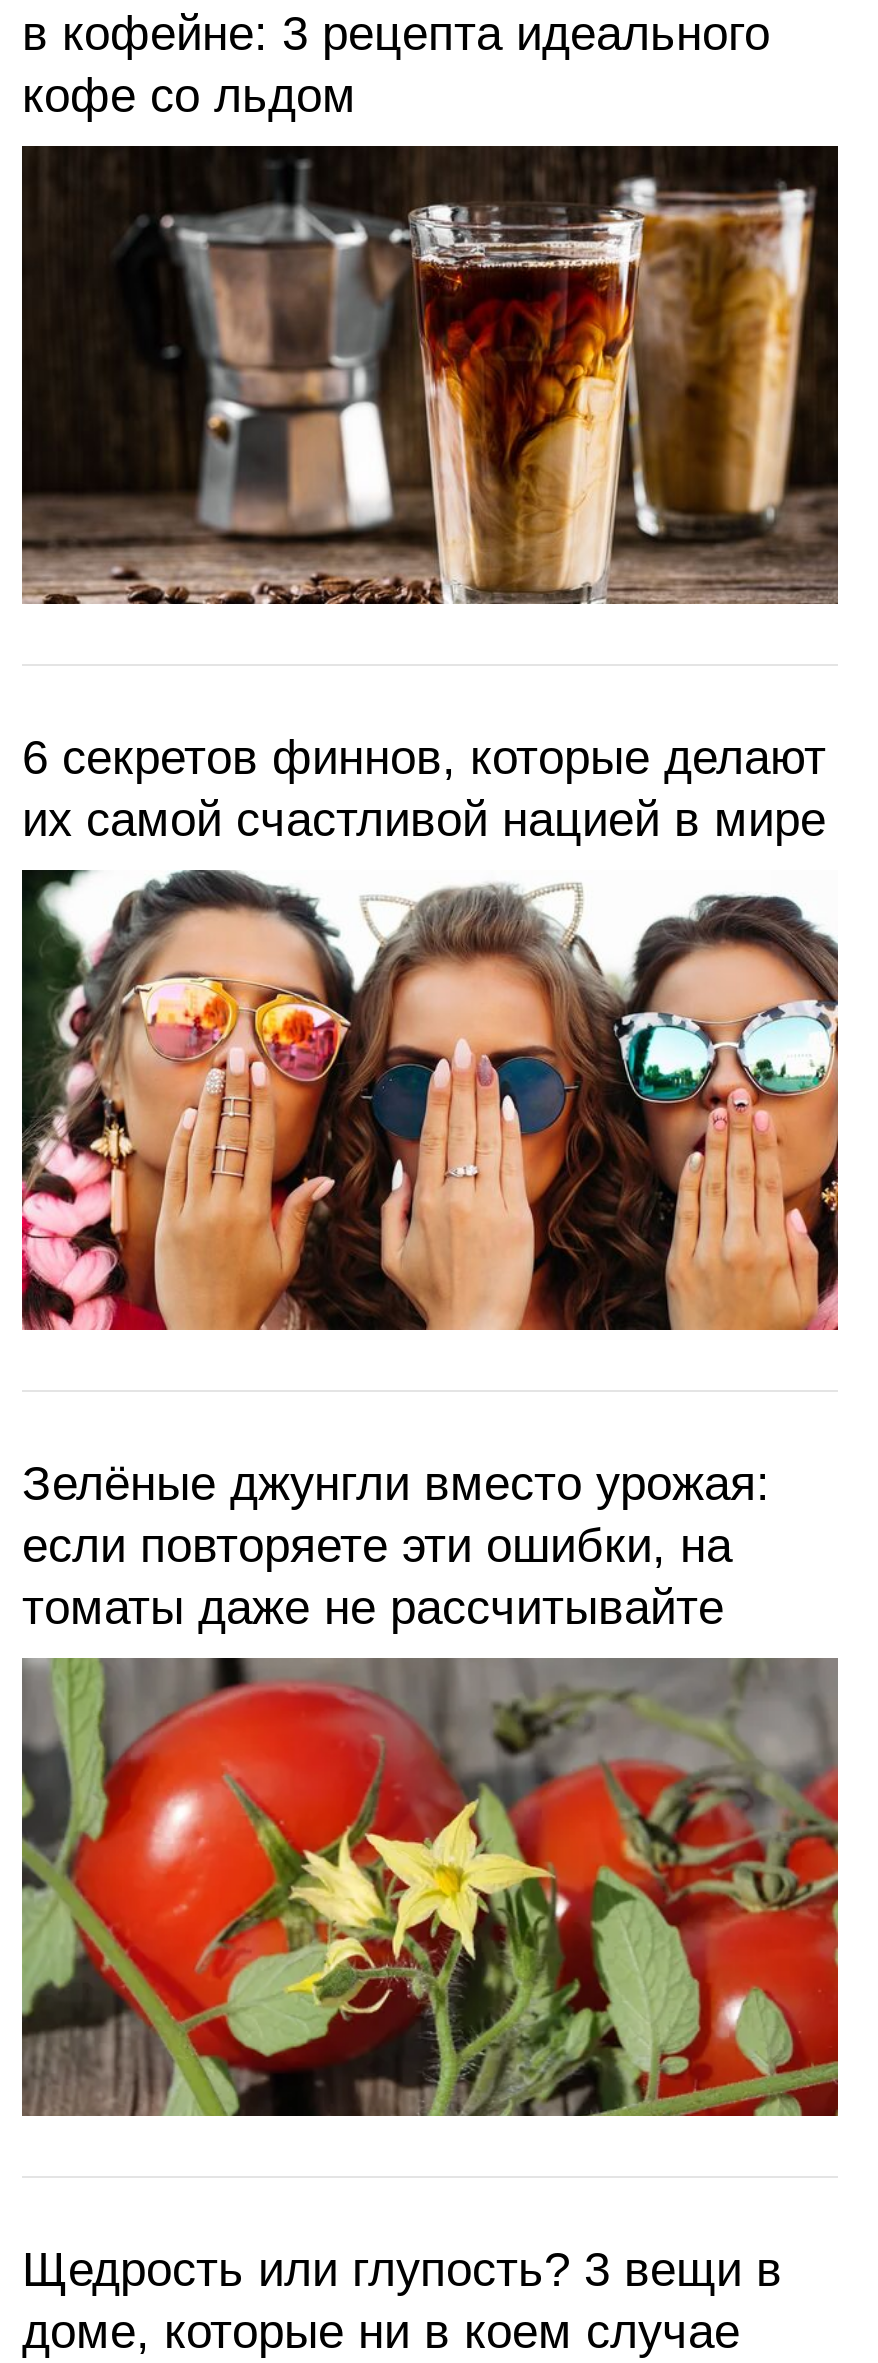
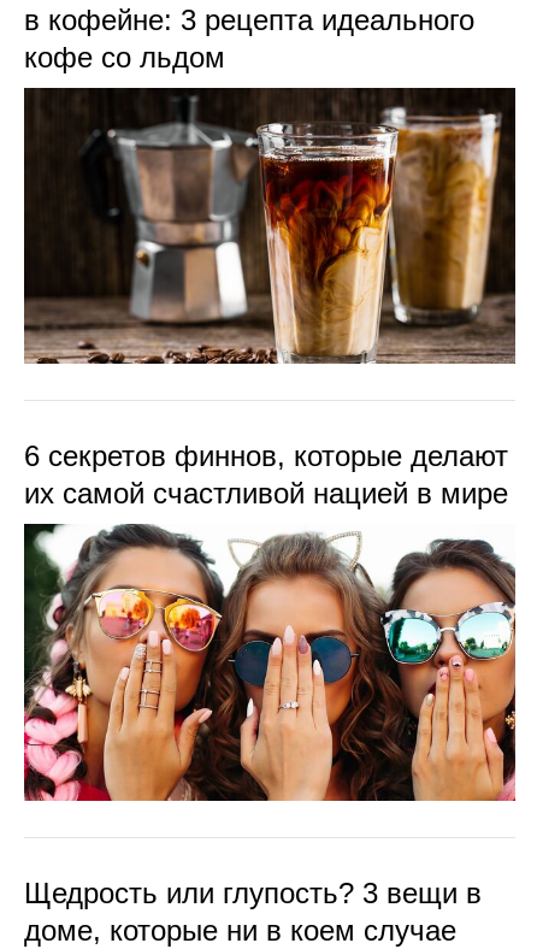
- Зелёные джунгли вместо урожая:
- если повторяете эти ошибки, на
- томаты даже не рассчитывайте

- [image]
